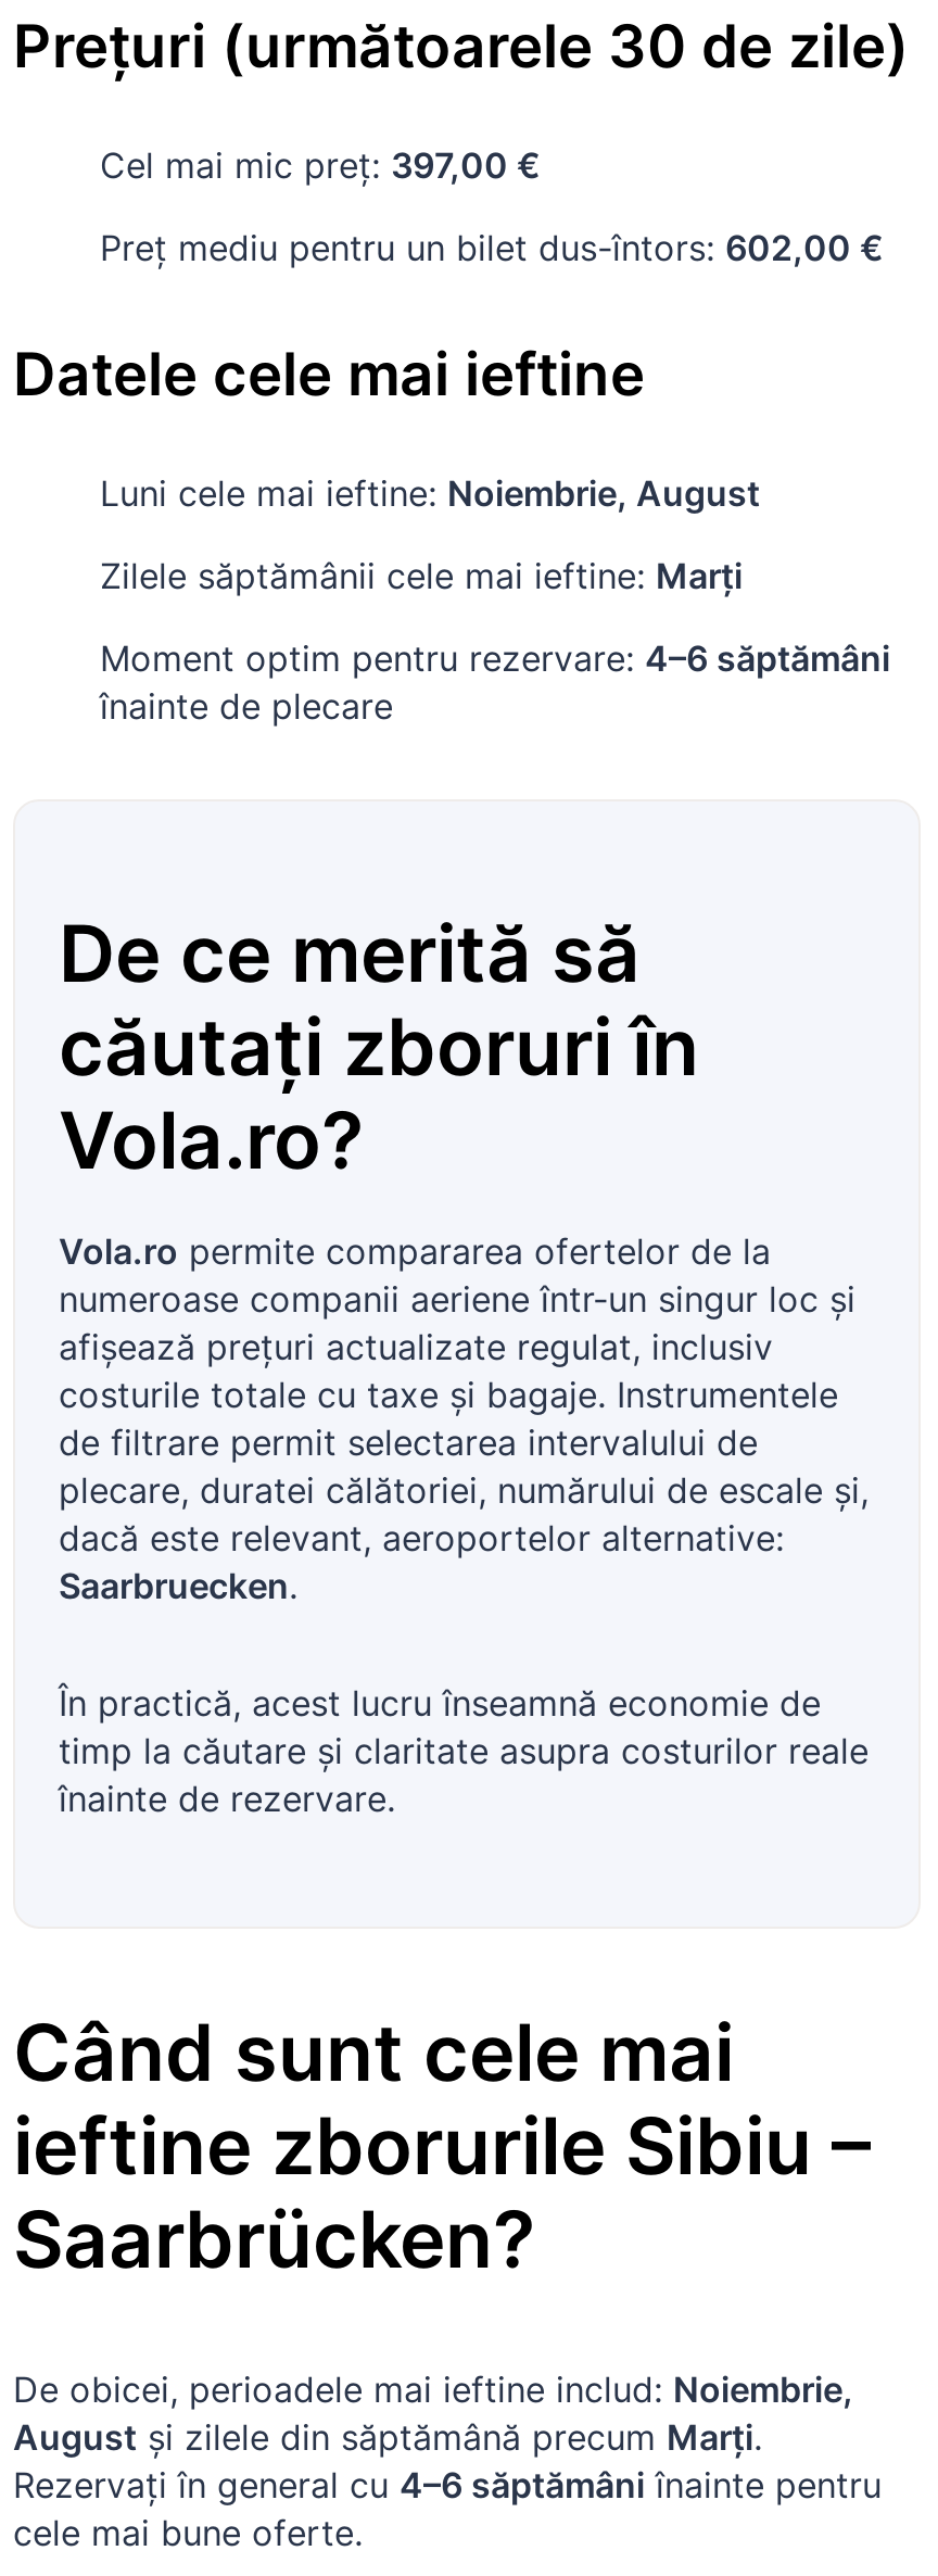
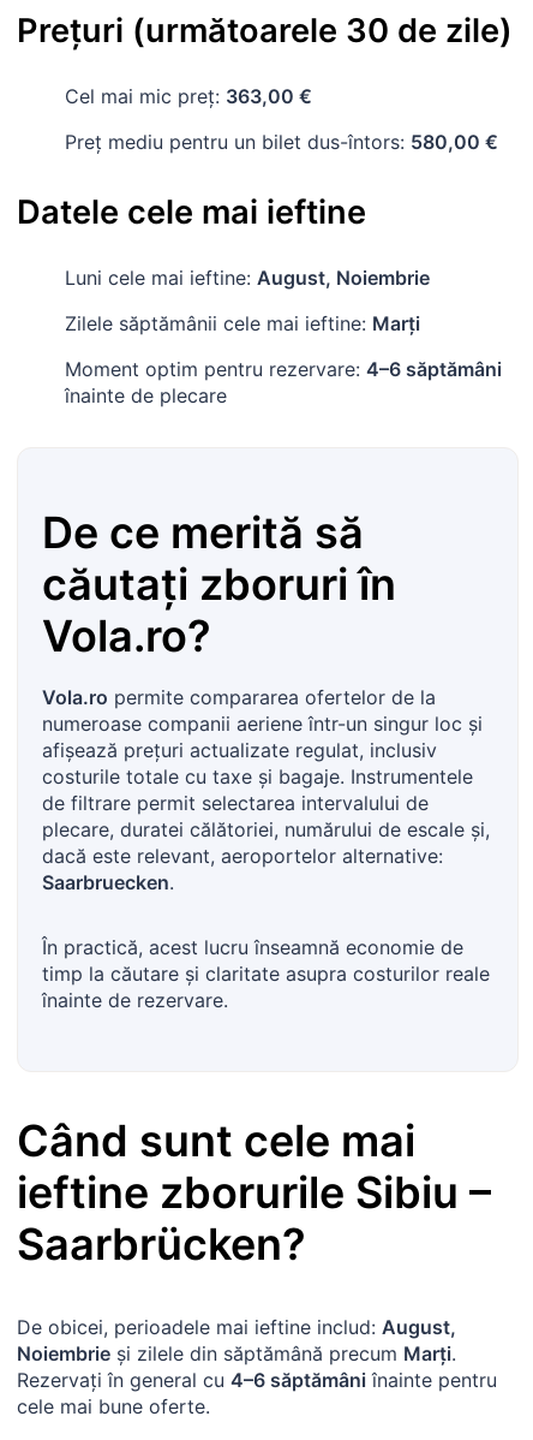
- Cel mai mic preț: 397,00 €
+ Cel mai mic preț: 363,00 €

- Preț mediu pentru un bilet dus-întors: 602,00 €
+ Preț mediu pentru un bilet dus-întors: 580,00 €

- Luni cele mai ieftine: Noiembrie, August
+ Luni cele mai ieftine: August, Noiembrie

- De obicei, perioadele mai ieftine includ: Noiembrie,
+ De obicei, perioadele mai ieftine includ: August,

- August și zilele din săptămână precum Marți.
+ Noiembrie și zilele din săptămână precum Marți.
